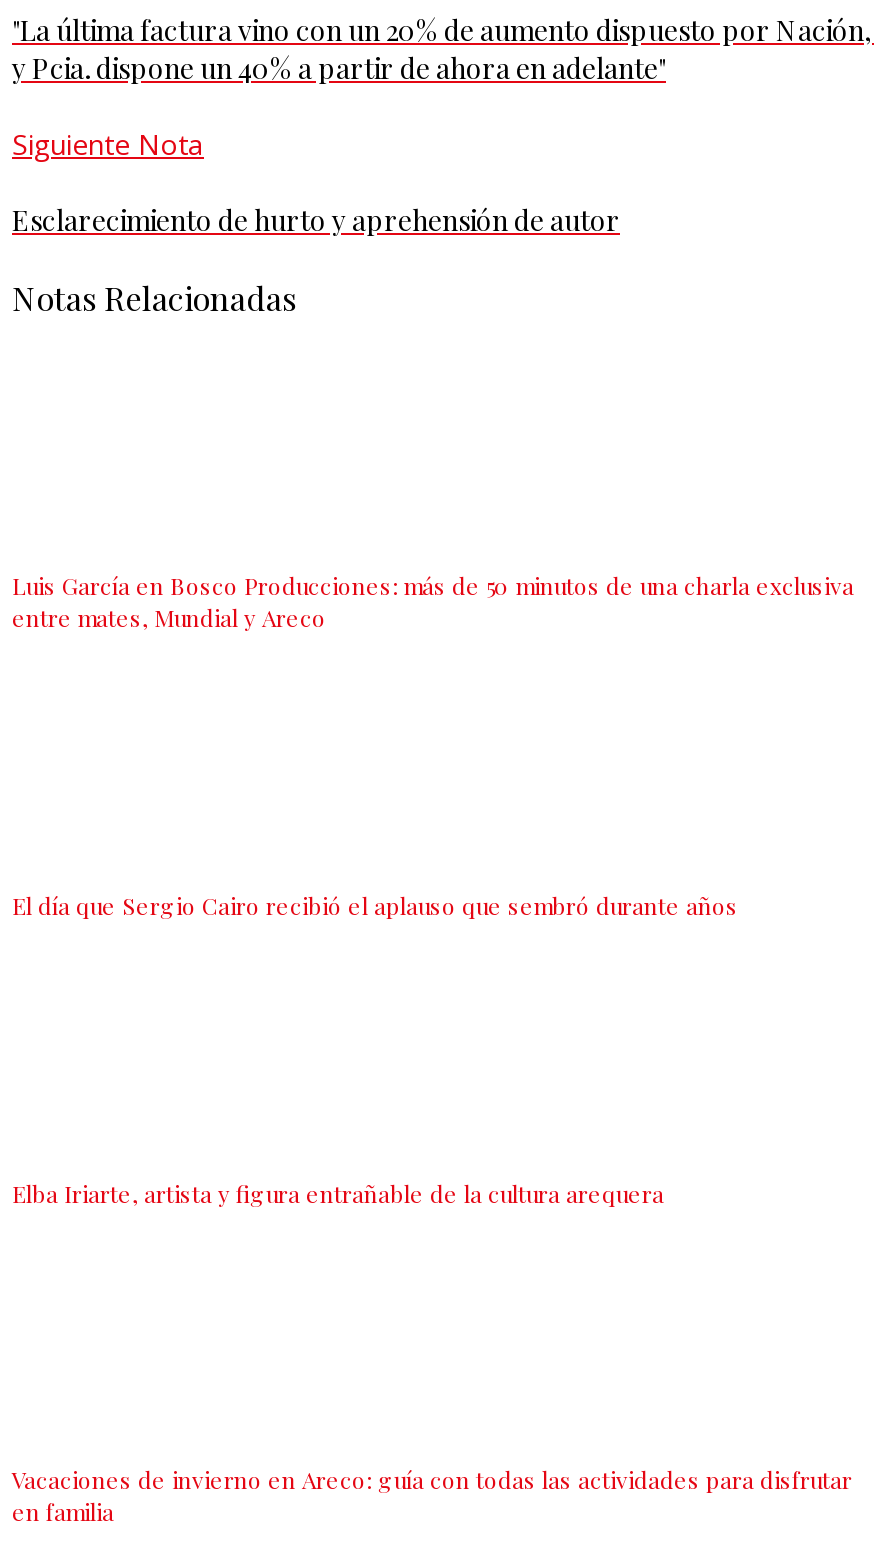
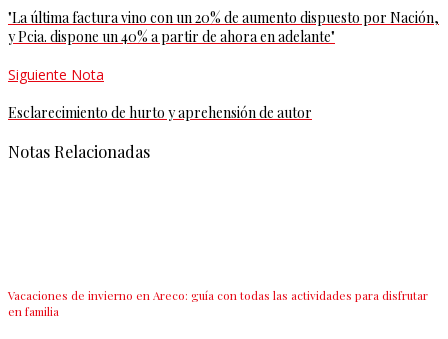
- Luis García en Bosco Producciones: más de 50 minutos de una charla exclusiva
- entre mates, Mundial y Areco

- El día que Sergio Cairo recibió el aplauso que sembró durante años

- Elba Iriarte, artista y figura entrañable de la cultura arequera
